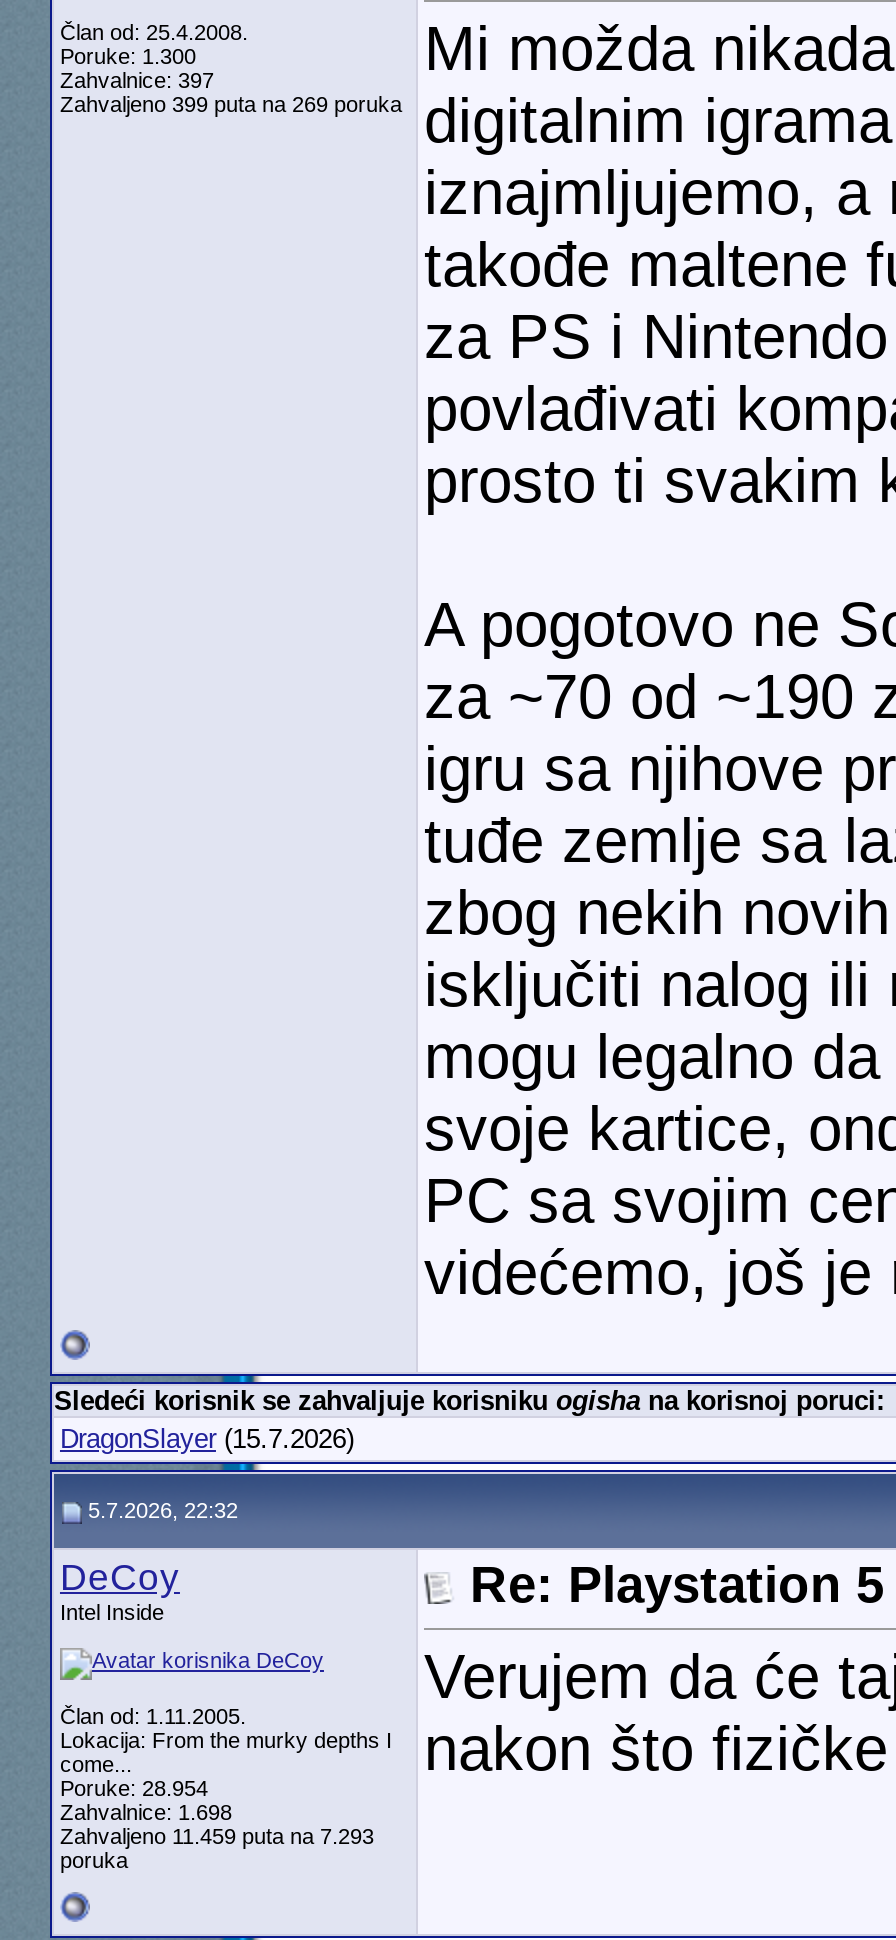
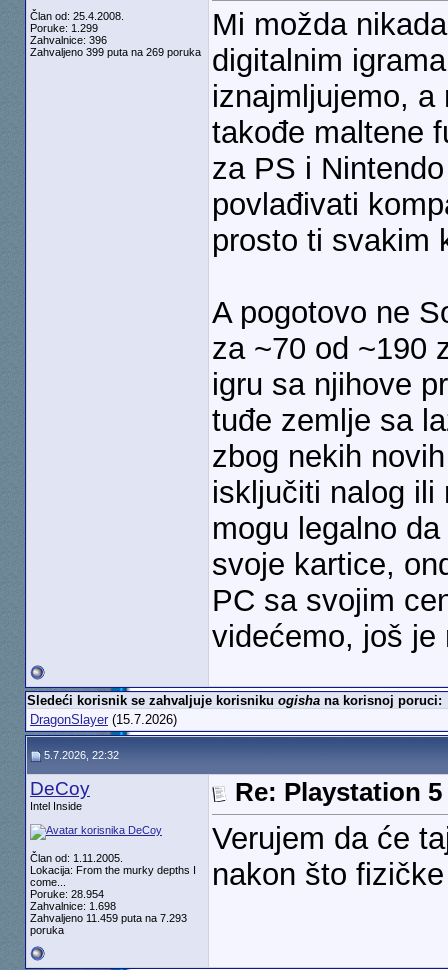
- Poruke: 1.300
+ Poruke: 1.299

- Zahvalnice: 397
+ Zahvalnice: 396
